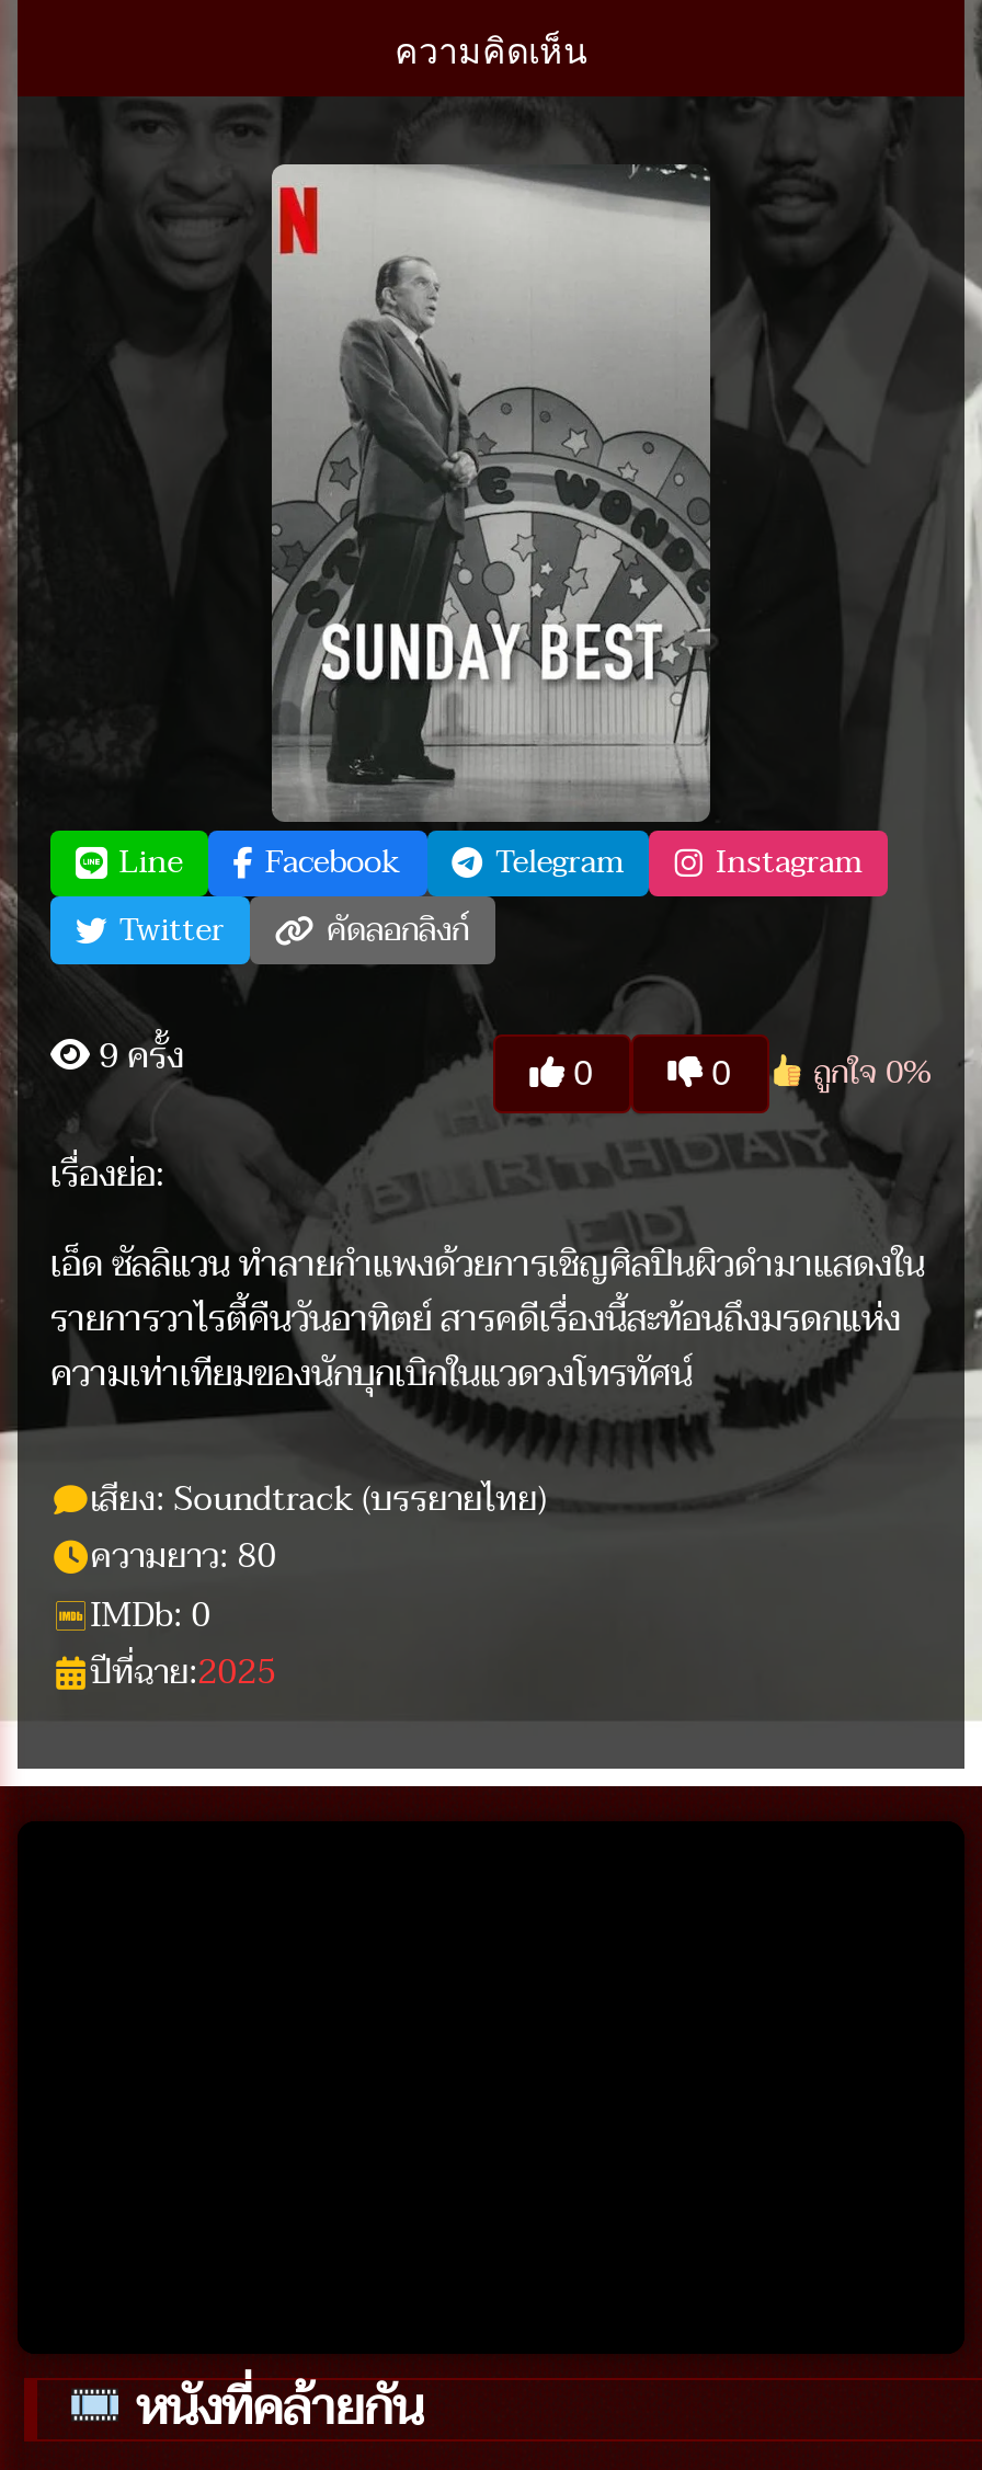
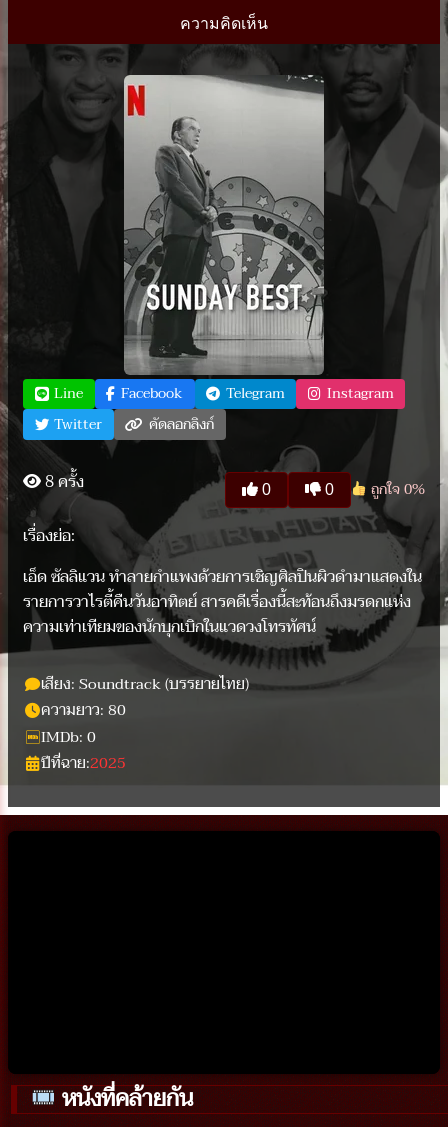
- 9 ครั้ง
+ 8 ครั้ง
